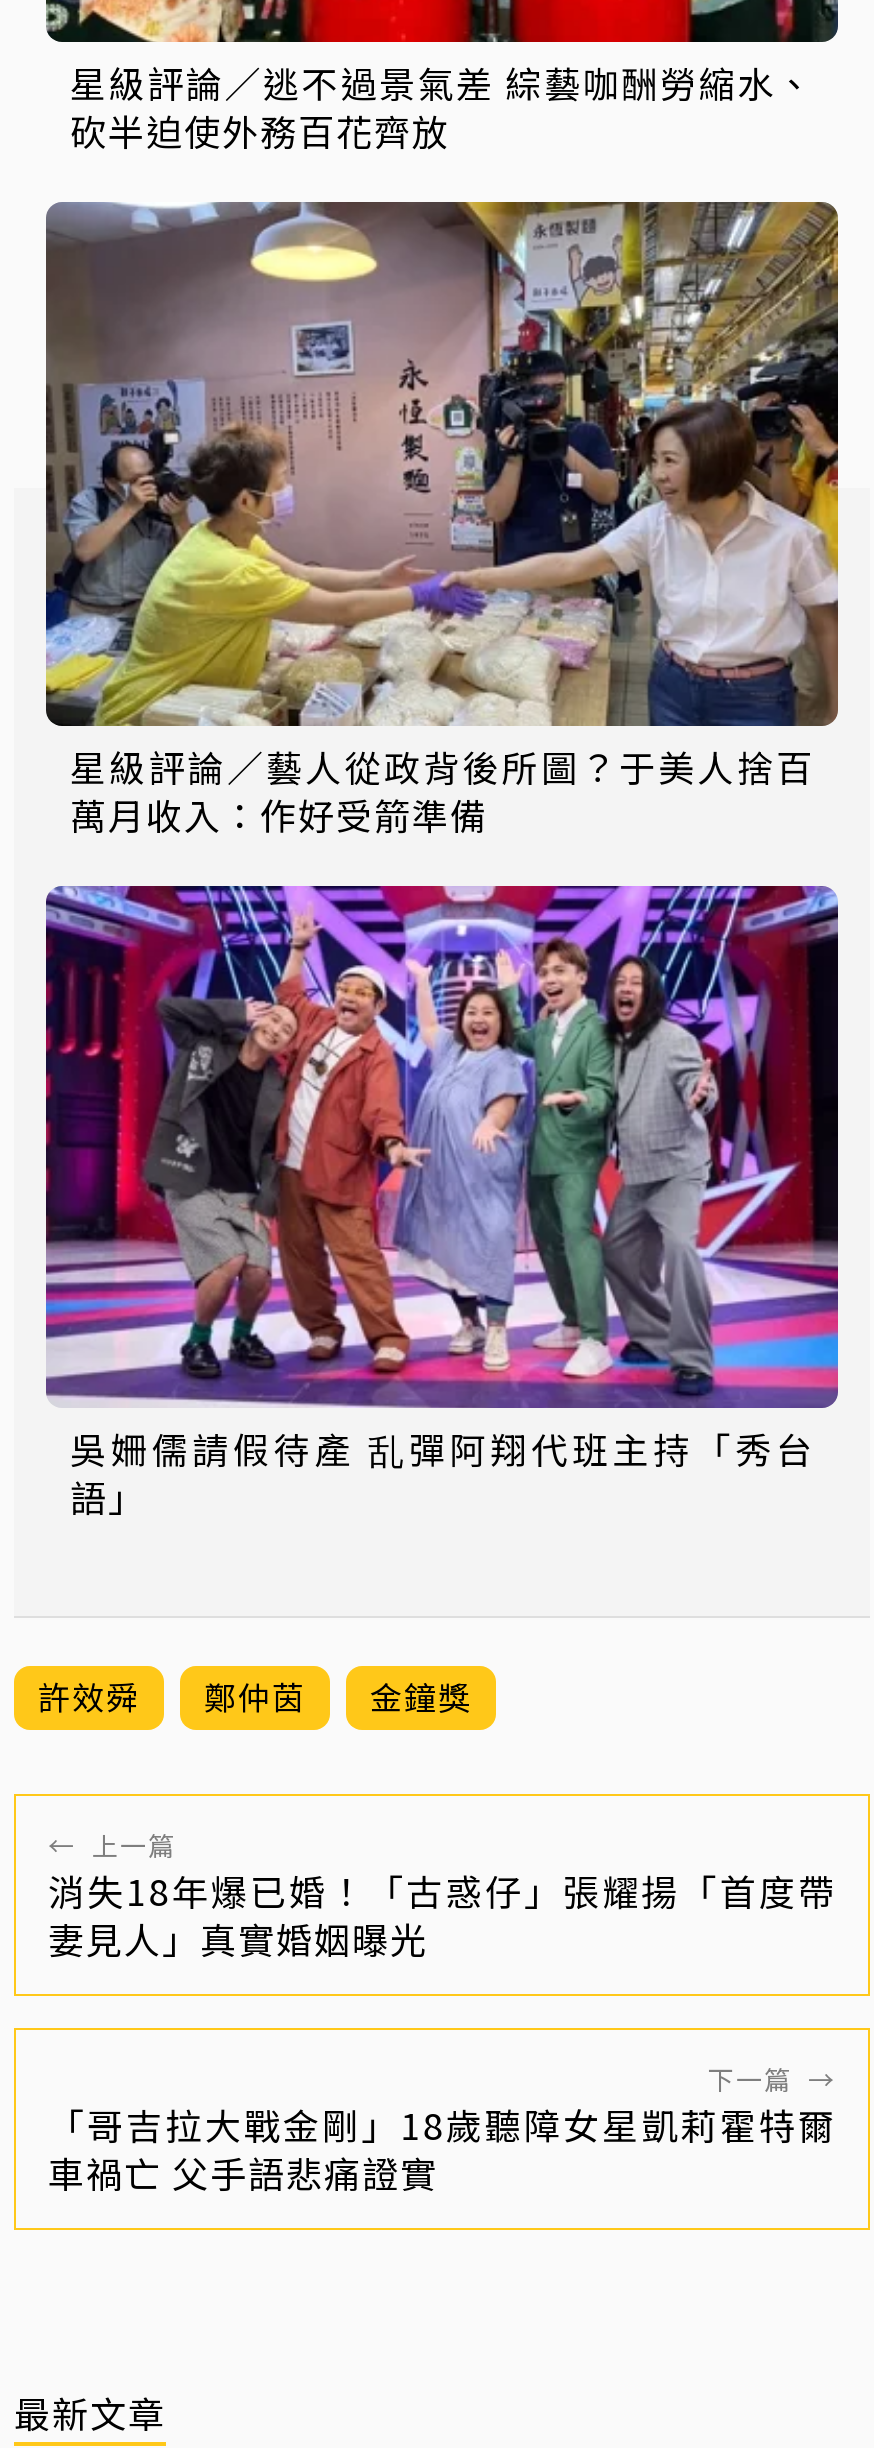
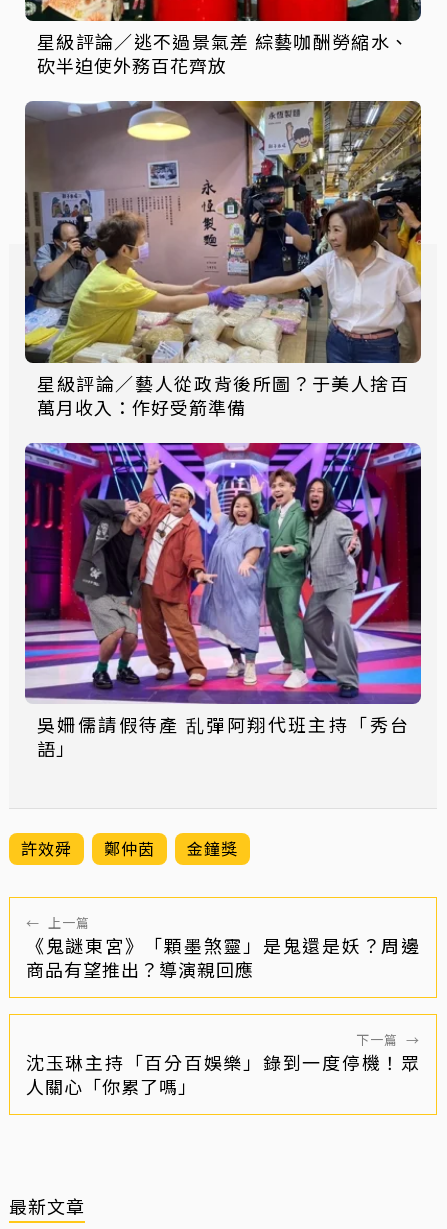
- 消失18年爆已婚！「古惑仔」張耀揚「首度帶
- 妻見人」真實婚姻曝光
+ 《鬼謎東宮》「顆墨煞靈」是鬼還是妖？周邊
+ 商品有望推出？導演親回應

- 「哥吉拉大戰金剛」18歲聽障女星凱莉霍特爾
- 車禍亡 父手語悲痛證實
+ 沈玉琳主持「百分百娛樂」錄到一度停機！眾
+ 人關心「你累了嗎」
